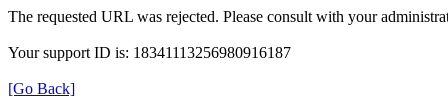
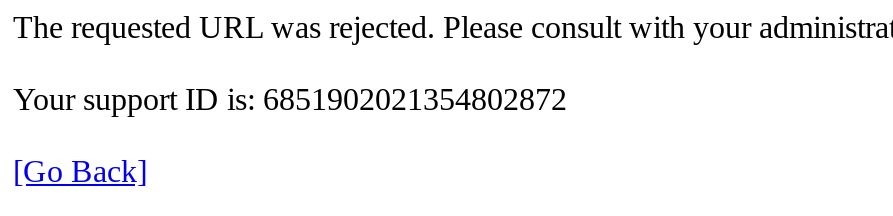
- Your support ID is: 18341113256980916187
+ Your support ID is: 6851902021354802872
